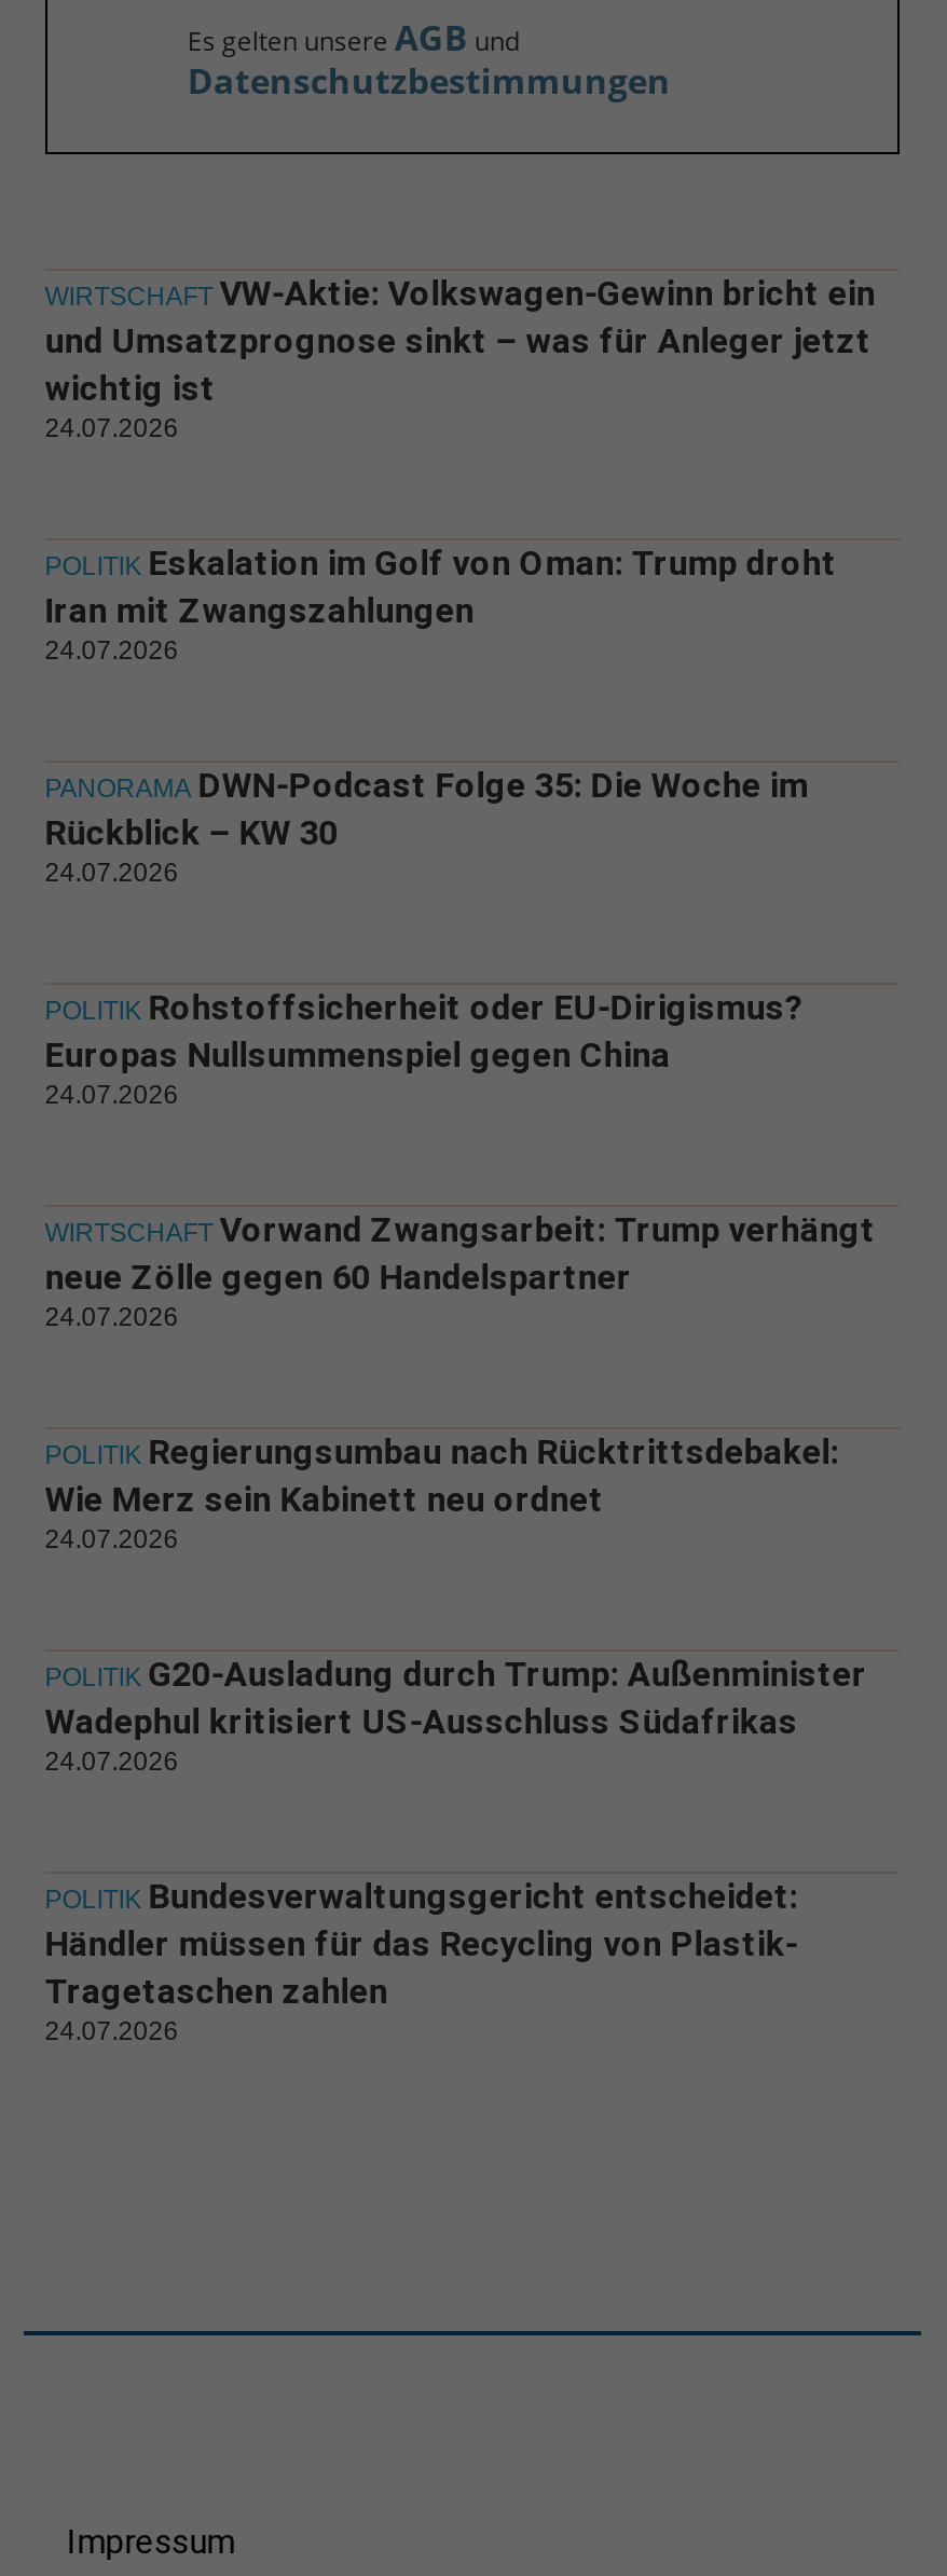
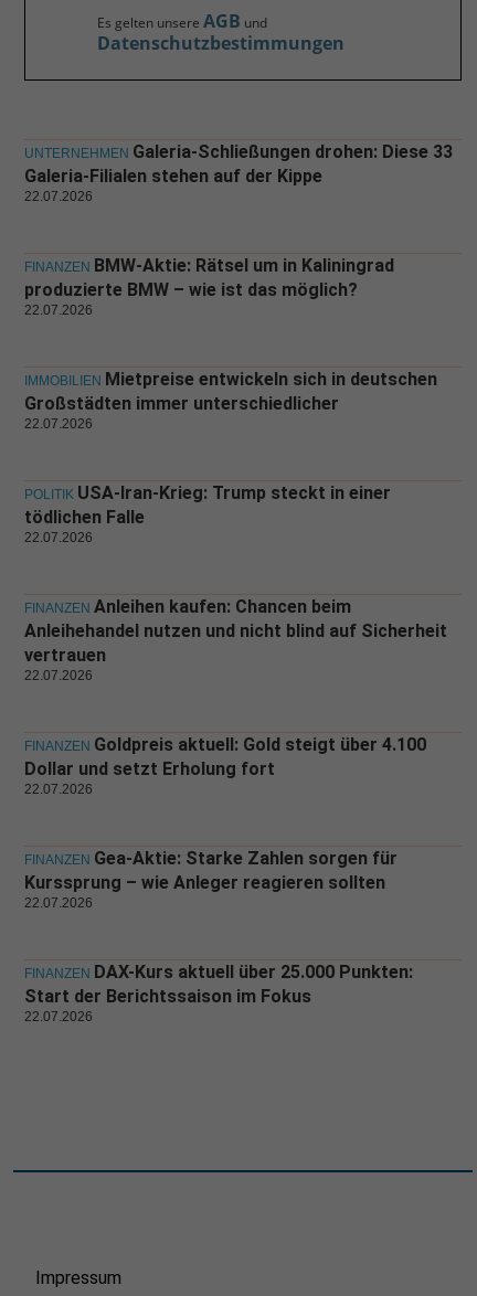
- WIRTSCHAFT VW-Aktie: Volkswagen-Gewinn bricht ein
- und Umsatzprognose sinkt – was für Anleger jetzt
- wichtig ist
- 24.07.2026
+ UNTERNEHMEN Galeria-Schließungen drohen: Diese 33
+ Galeria-Filialen stehen auf der Kippe
+ 22.07.2026

- POLITIK Eskalation im Golf von Oman: Trump droht
- Iran mit Zwangszahlungen
- 24.07.2026
+ FINANZEN BMW-Aktie: Rätsel um in Kaliningrad
+ produzierte BMW – wie ist das möglich?
+ 22.07.2026

- PANORAMA DWN-Podcast Folge 35: Die Woche im
- Rückblick – KW 30
- 24.07.2026
+ IMMOBILIEN Mietpreise entwickeln sich in deutschen
+ Großstädten immer unterschiedlicher
+ 22.07.2026

- POLITIK Rohstoffsicherheit oder EU-Dirigismus?
- Europas Nullsummenspiel gegen China
- 24.07.2026
+ POLITIK USA-Iran-Krieg: Trump steckt in einer
+ tödlichen Falle
+ 22.07.2026

- WIRTSCHAFT Vorwand Zwangsarbeit: Trump verhängt
- neue Zölle gegen 60 Handelspartner
- 24.07.2026
+ FINANZEN Anleihen kaufen: Chancen beim
+ Anleihehandel nutzen und nicht blind auf Sicherheit
+ vertrauen
+ 22.07.2026

- POLITIK Regierungsumbau nach Rücktrittsdebakel:
- Wie Merz sein Kabinett neu ordnet
- 24.07.2026
+ FINANZEN Goldpreis aktuell: Gold steigt über 4.100
+ Dollar und setzt Erholung fort
+ 22.07.2026

- POLITIK G20-Ausladung durch Trump: Außenminister
- Wadephul kritisiert US-Ausschluss Südafrikas
- 24.07.2026
+ FINANZEN Gea-Aktie: Starke Zahlen sorgen für
+ Kurssprung – wie Anleger reagieren sollten
+ 22.07.2026

- POLITIK Bundesverwaltungsgericht entscheidet:
- Händler müssen für das Recycling von Plastik-
- Tragetaschen zahlen
- 24.07.2026
+ FINANZEN DAX-Kurs aktuell über 25.000 Punkten:
+ Start der Berichtssaison im Fokus
+ 22.07.2026
